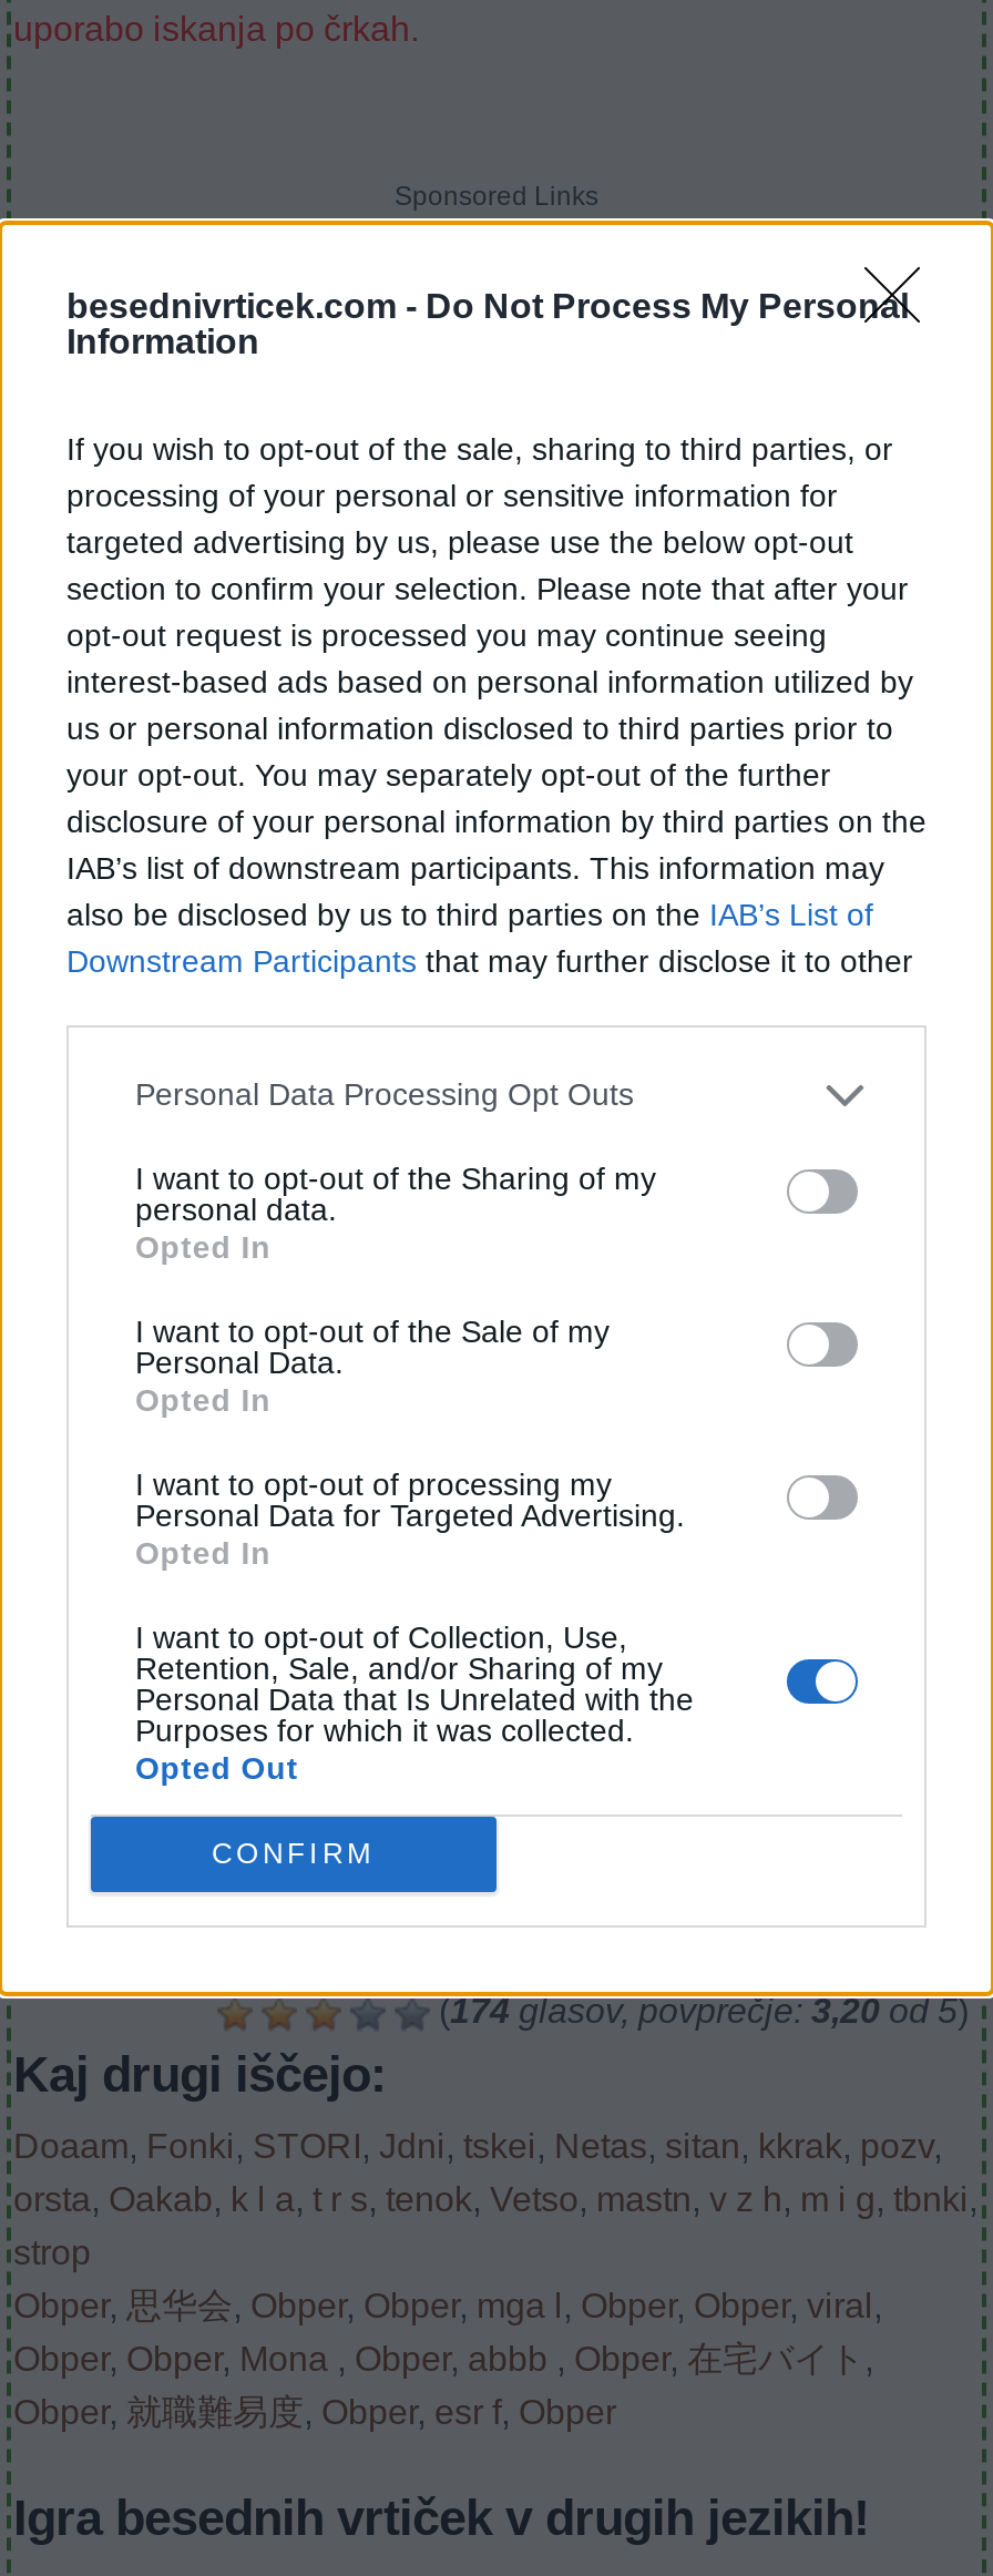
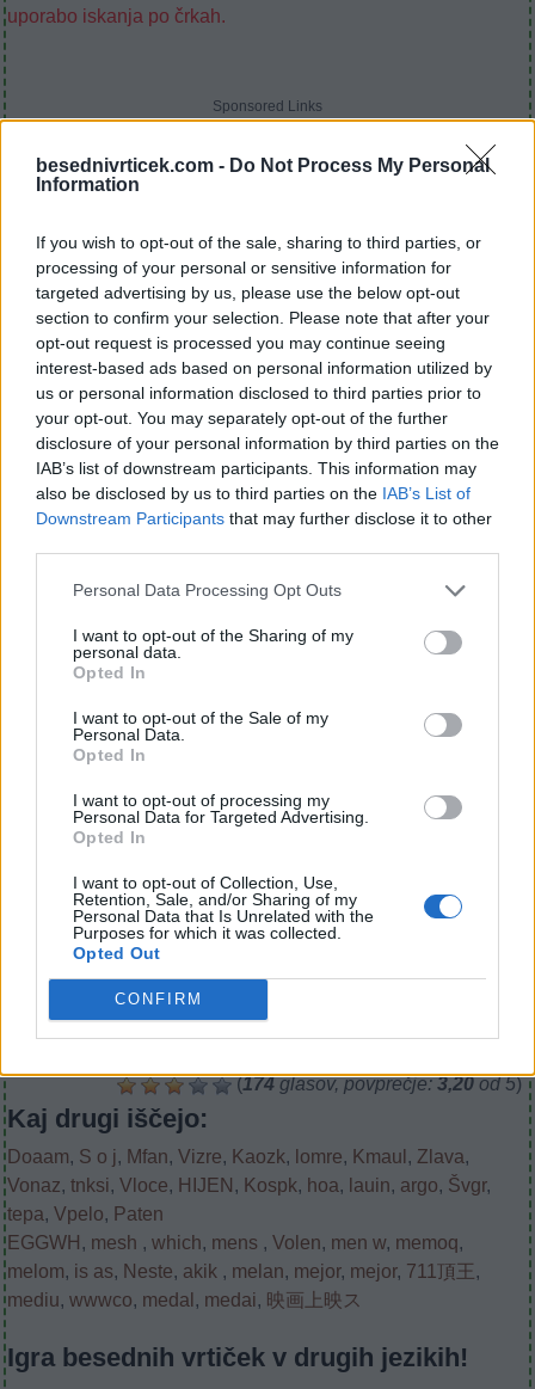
- Doaam, Fonki, STORI, Jdni, tskei, Netas, sitan, kkrak, pozv,
- orsta, Oakab, k l a, t r s, tenok, Vetso, mastn, v z h, m i g, tbnki,
- strop
- Obper,思华会, Obper, Obper, mga l, Obper, Obper, viral,
- Obper, Obper, Mona, Obper, abbb, Obper,在宅バイト,
- Obper,就職難易度, Obper, esr f, Obper
+ Doaam, S o j, Mfan, Vizre, Kaozk, lomre, Kmaul, Zlava,
+ Vonaz, tnksi, Vloce, HIJEN, Kospk, hoa, lauin, argo, Švgr,
+ tepa, Vpelo, Paten
+ EGGWH, mesh, which, mens, Volen, men w, memoq,
+ melom, is as, Neste, akik, melan, mejor, mejor, 711頂王,
+ mediu, wwwco, medal, medai,映画上映ス
